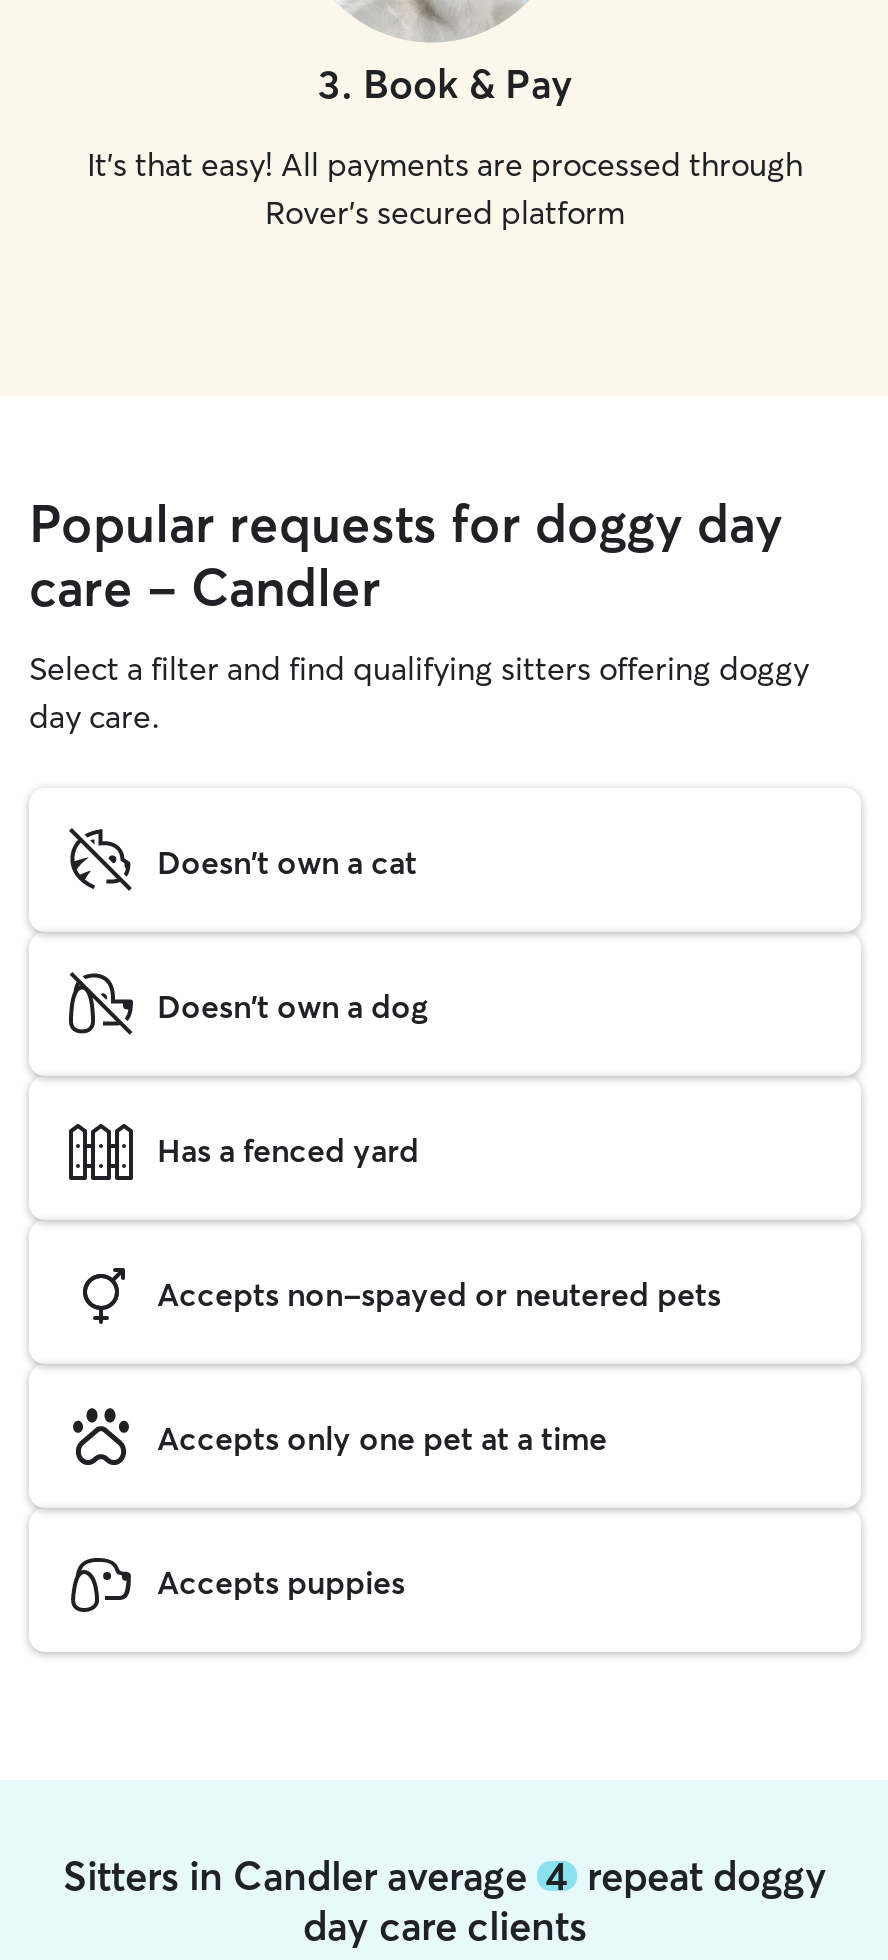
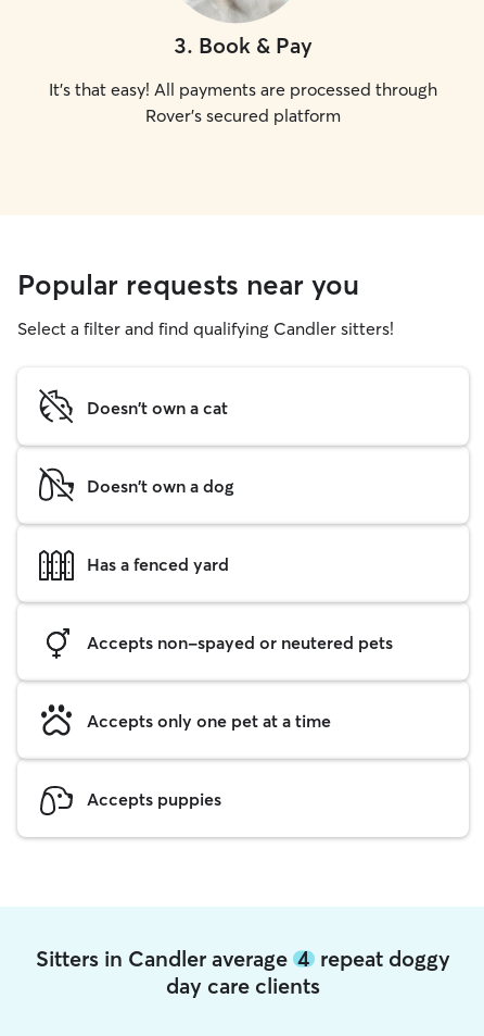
- Popular requests for doggy day
- care - Candler
- Select a filter and find qualifying sitters offering doggy
- day care.
+ Popular requests near you
+ Select a filter and find qualifying Candler sitters!
